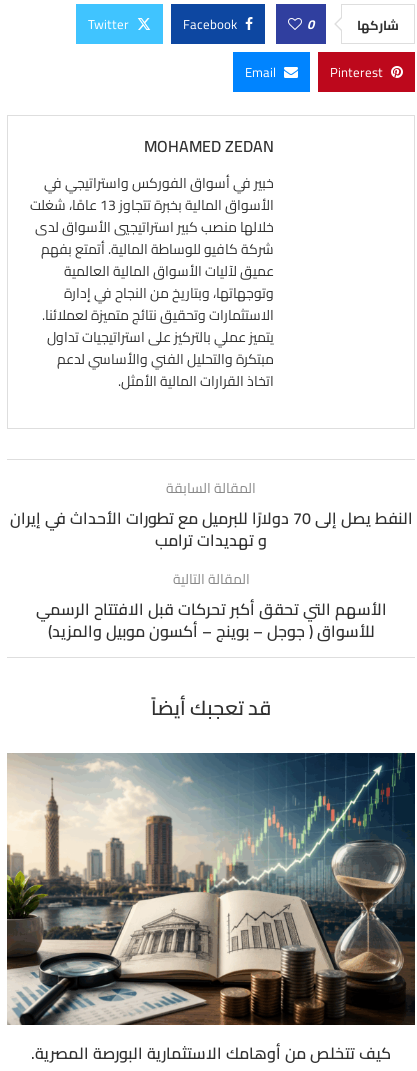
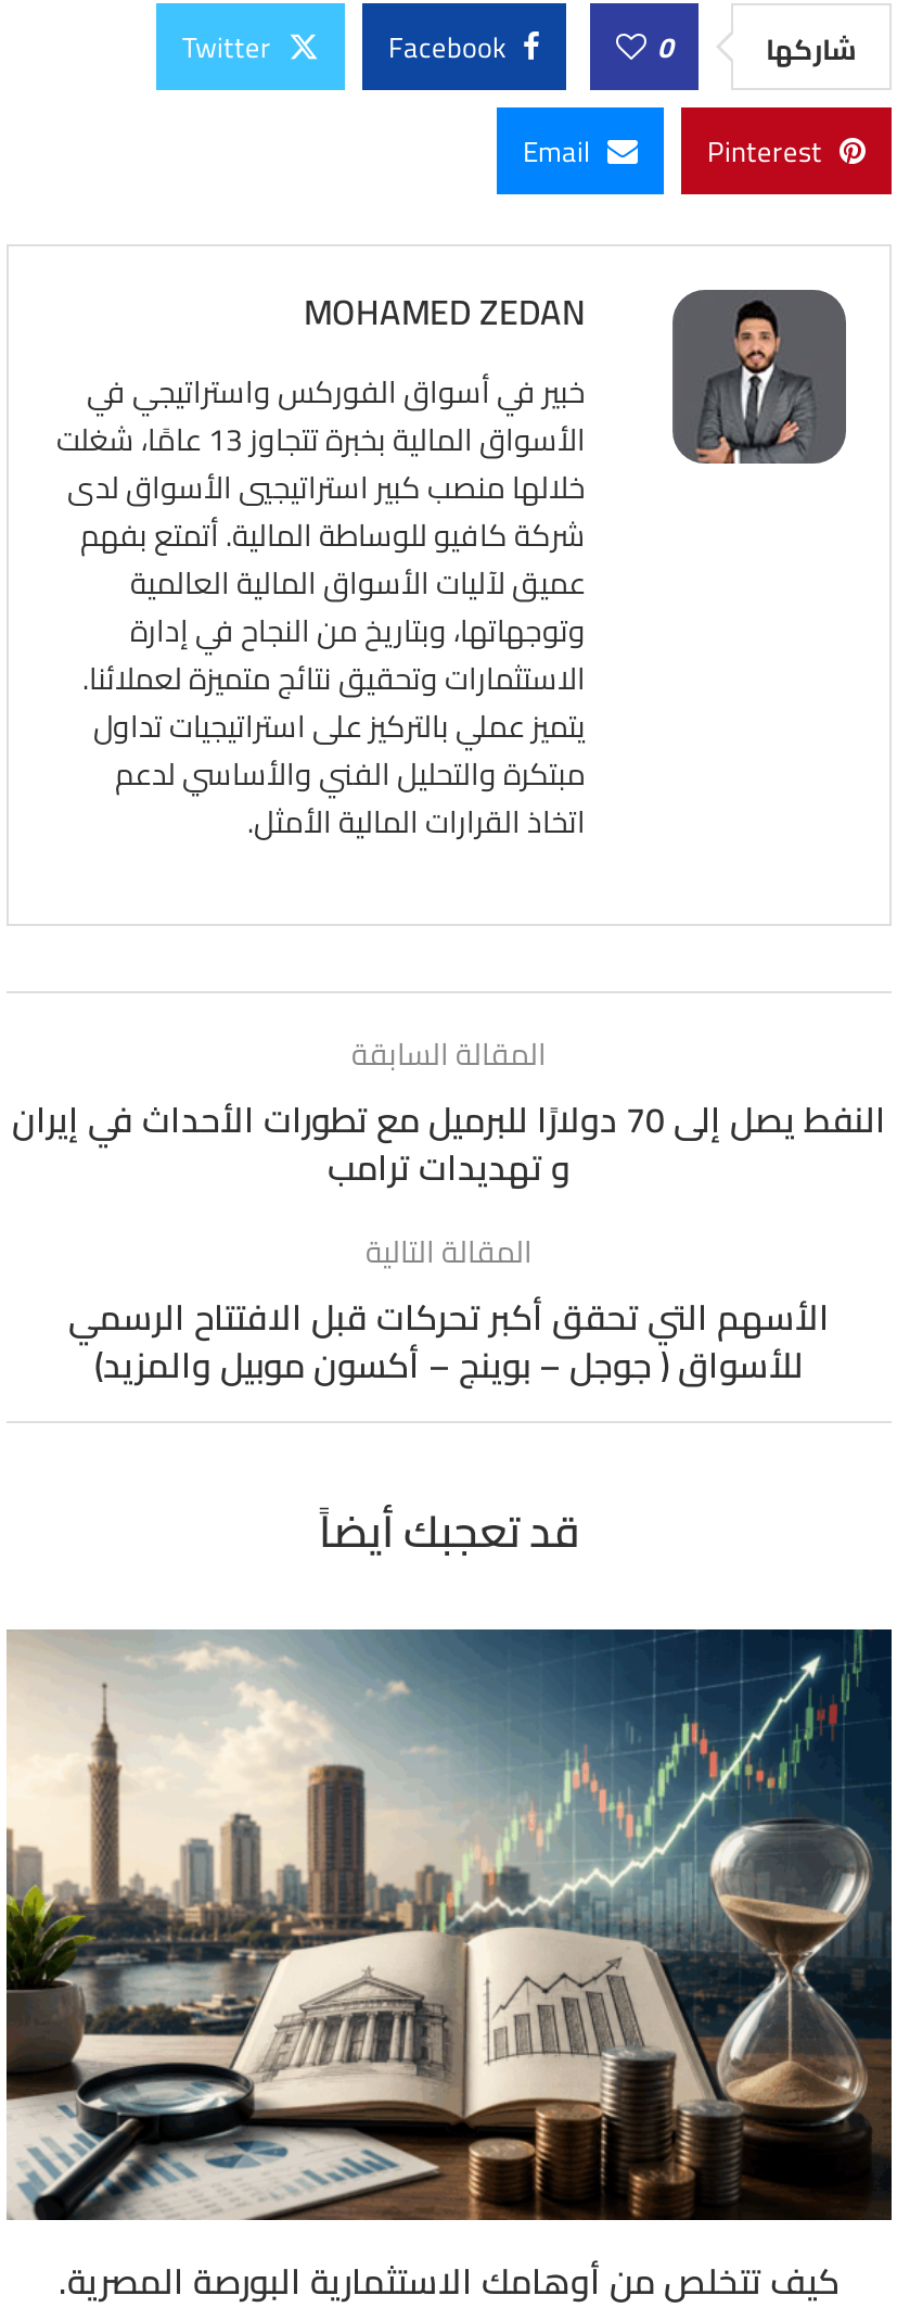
+ [image]
